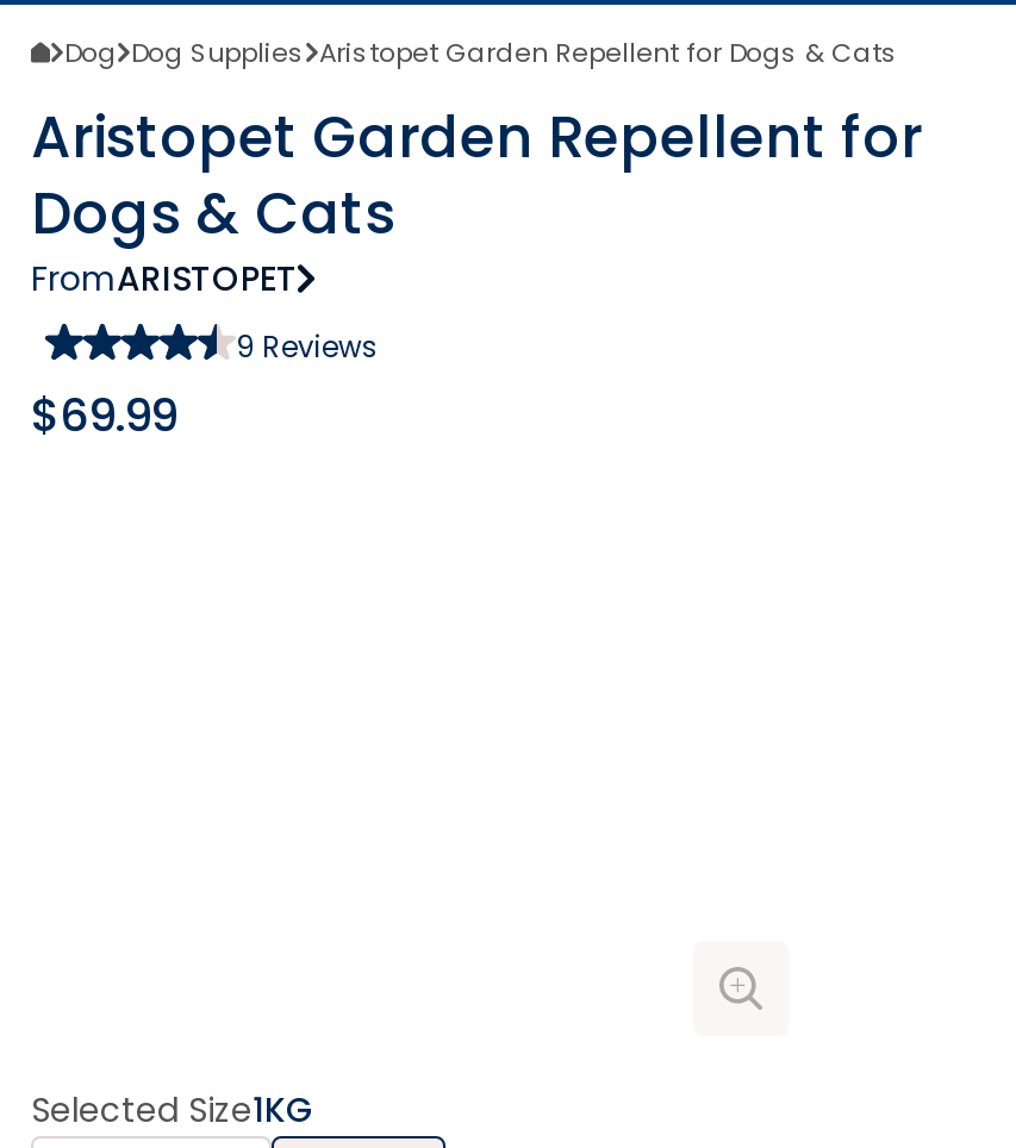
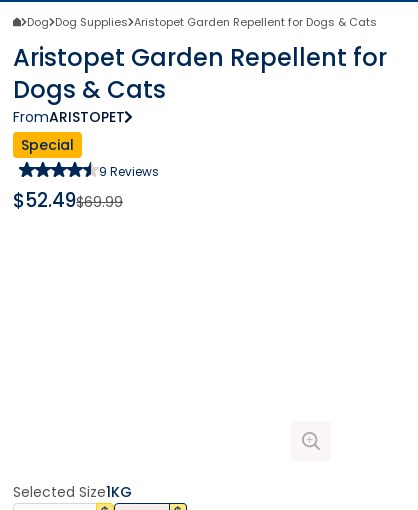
+ Special

- $69.99
+ $52.49$69.99
